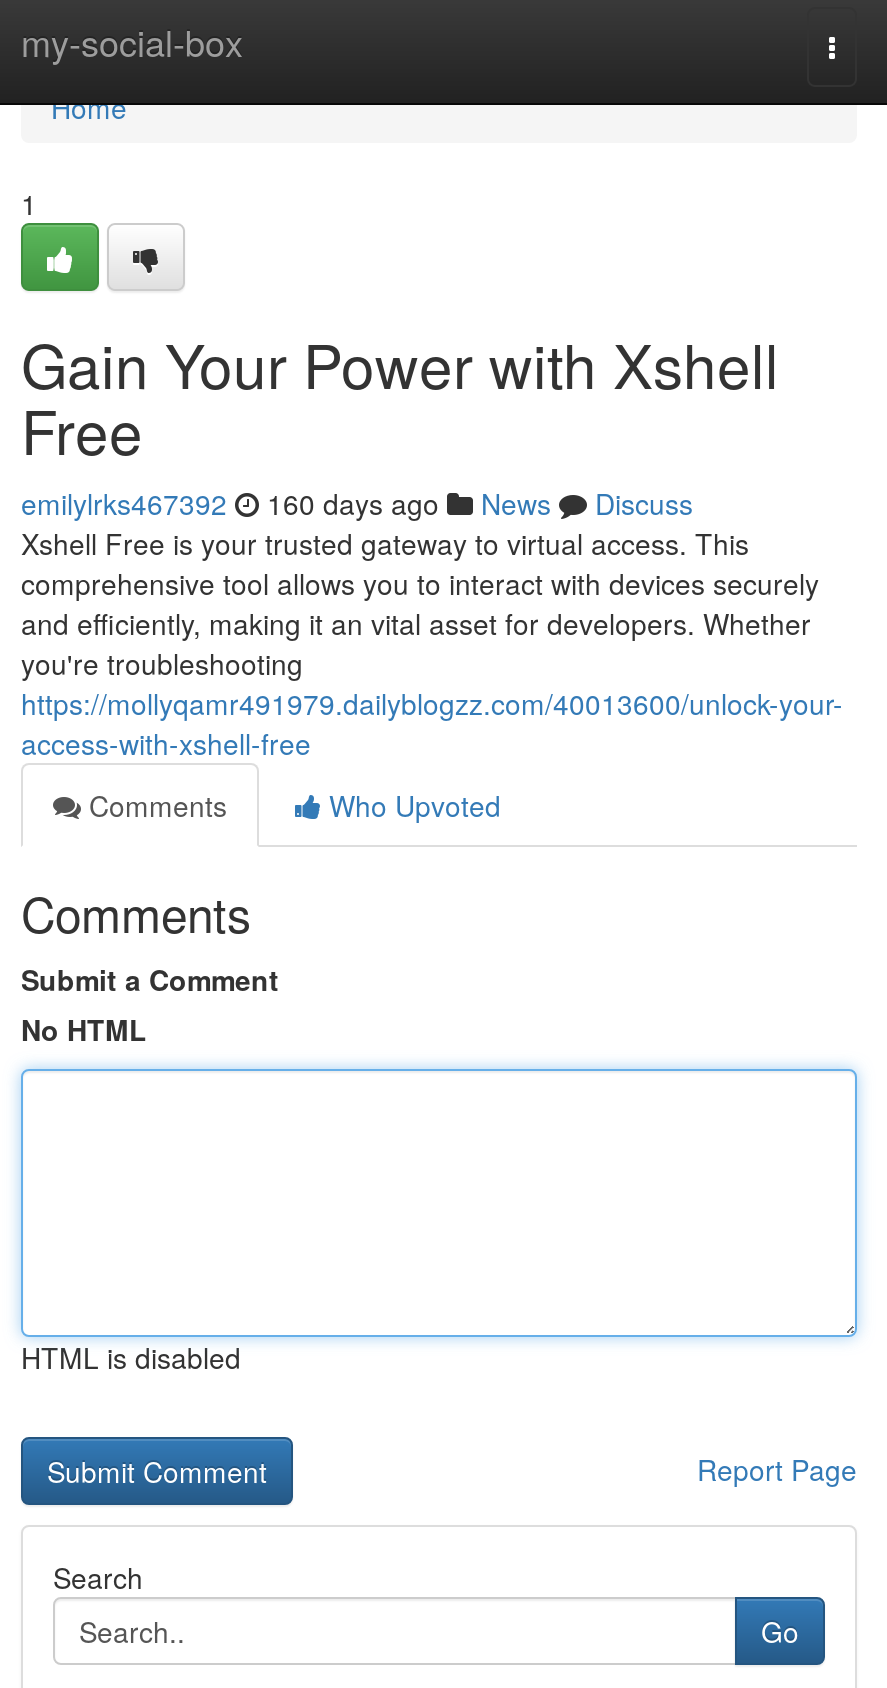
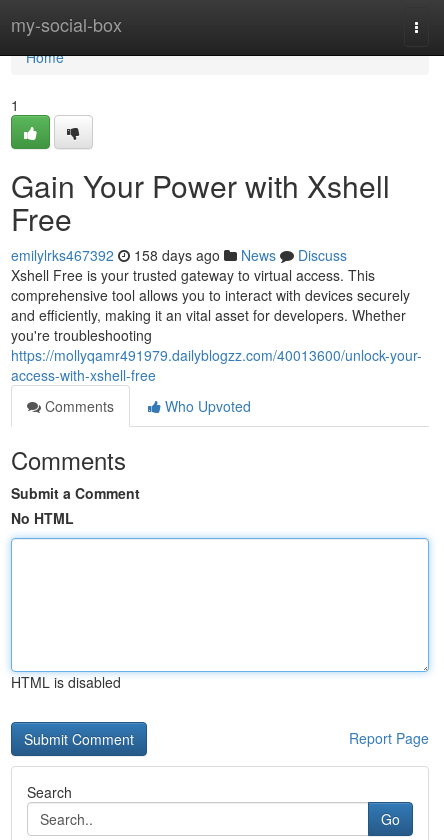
- emilylrks467392 160 days ago News Discuss
+ emilylrks467392 158 days ago News Discuss
